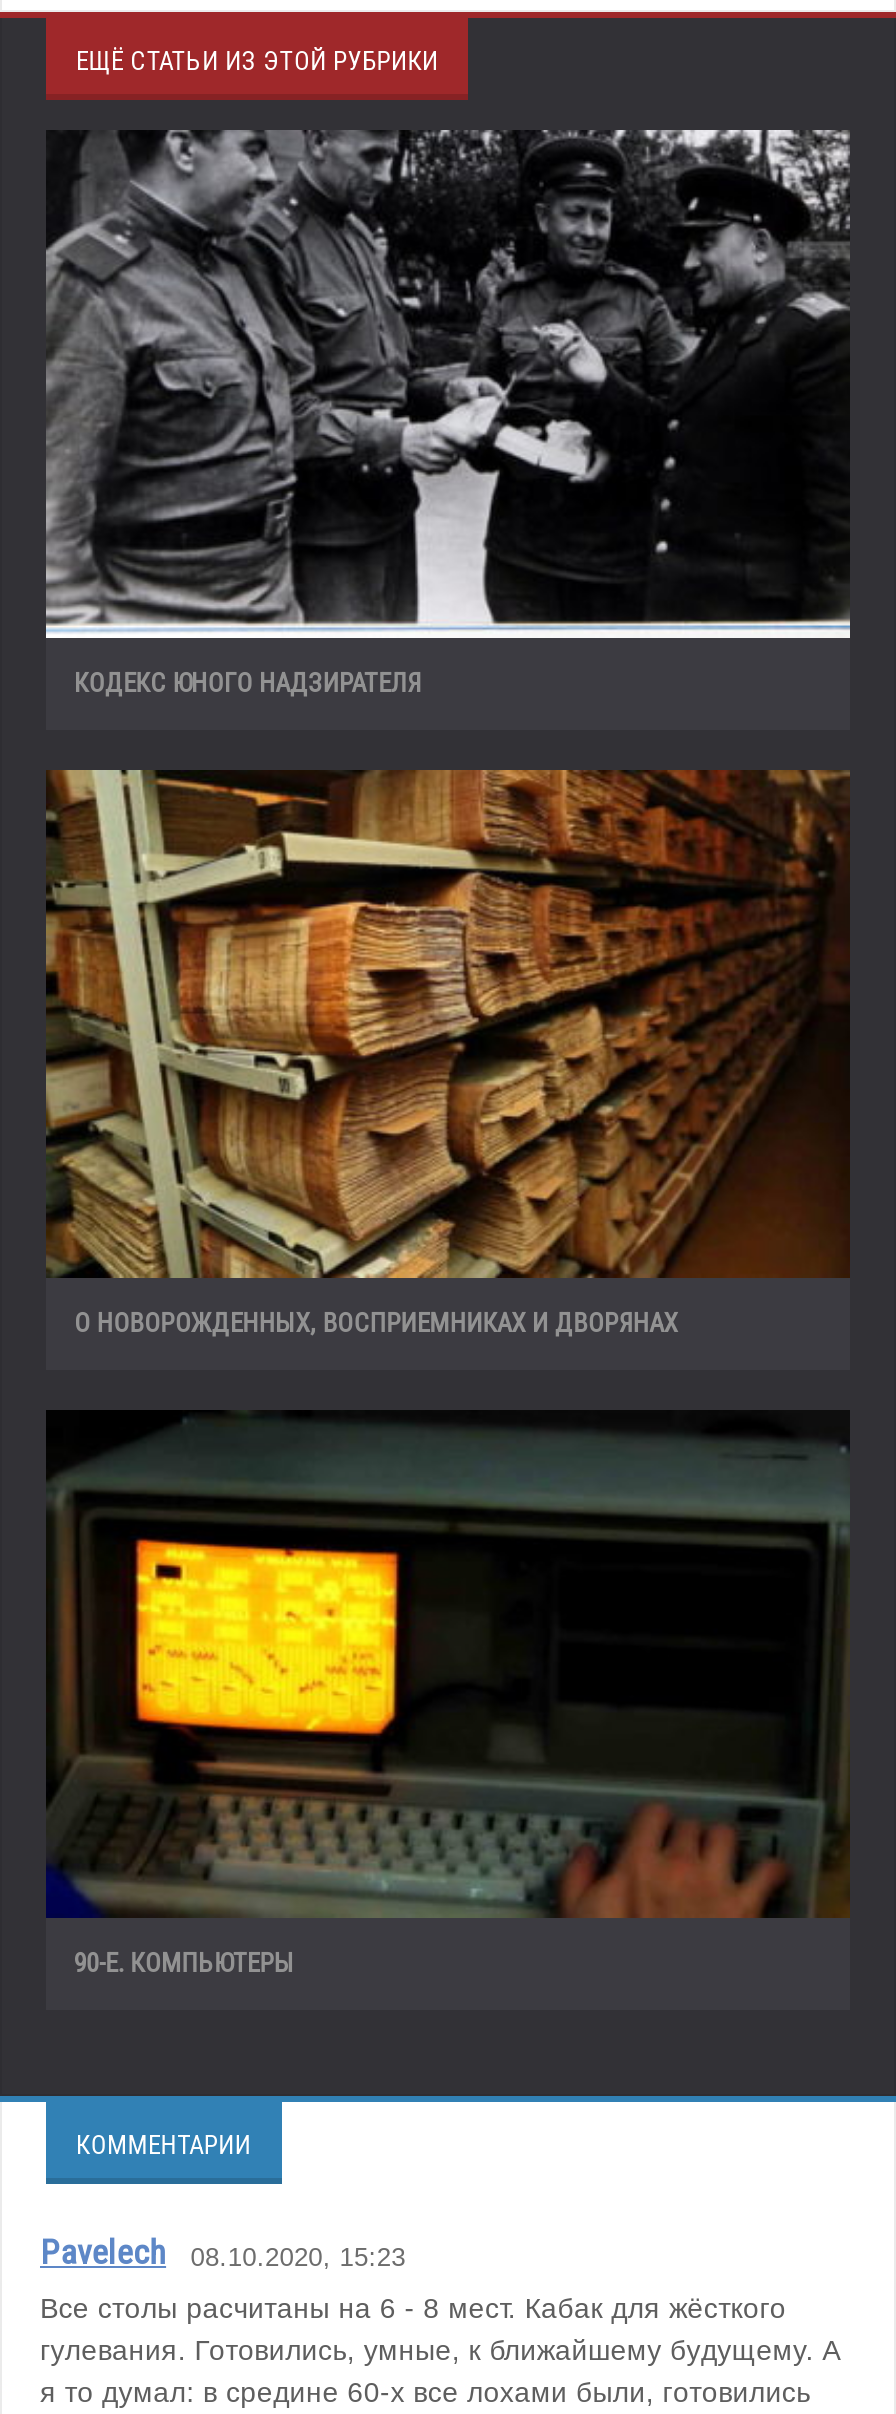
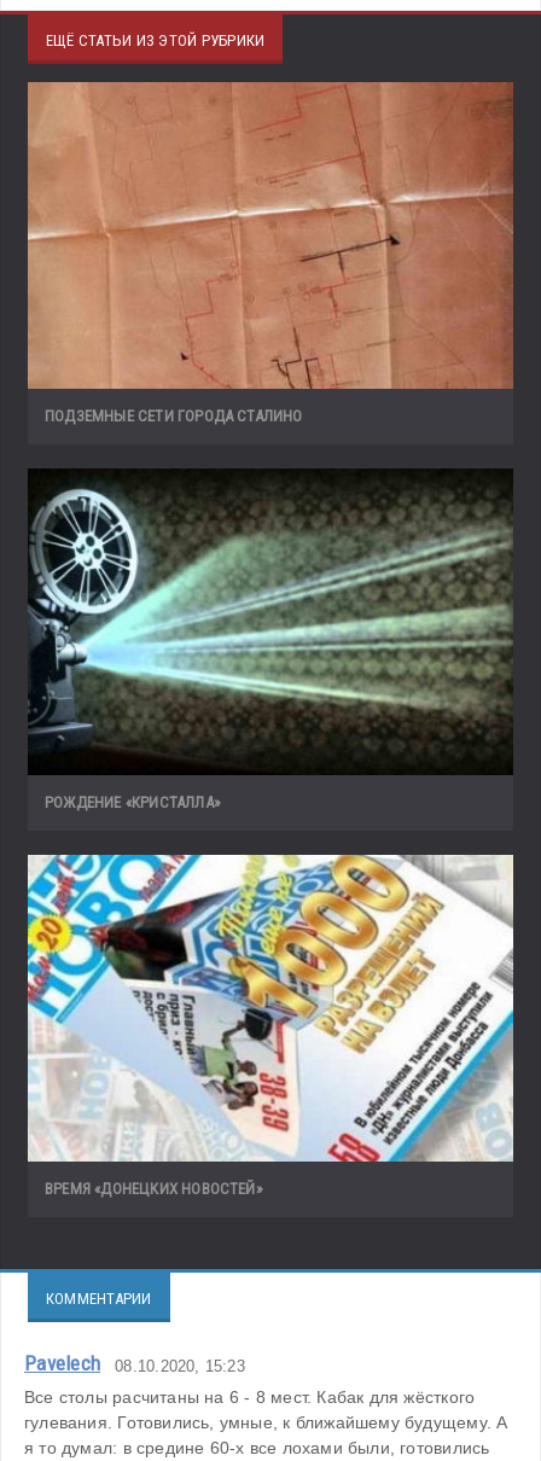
- [image]
- КОДЕКС ЮНОГО НАДЗИРАТЕЛЯ
+ [image]
+ ПОДЗЕМНЫЕ СЕТИ ГОРОДА СТАЛИНО

- [image]
- О НОВОРОЖДЕННЫХ, ВОСПРИЕМНИКАХ И ДВОРЯНАХ
+ [image]
+ РОЖДЕНИЕ «КРИСТАЛЛА»

- [image]
- 90-Е. КОМПЬЮТЕРЫ
+ [image]
+ ВРЕМЯ «ДОНЕЦКИХ НОВОСТЕЙ»
